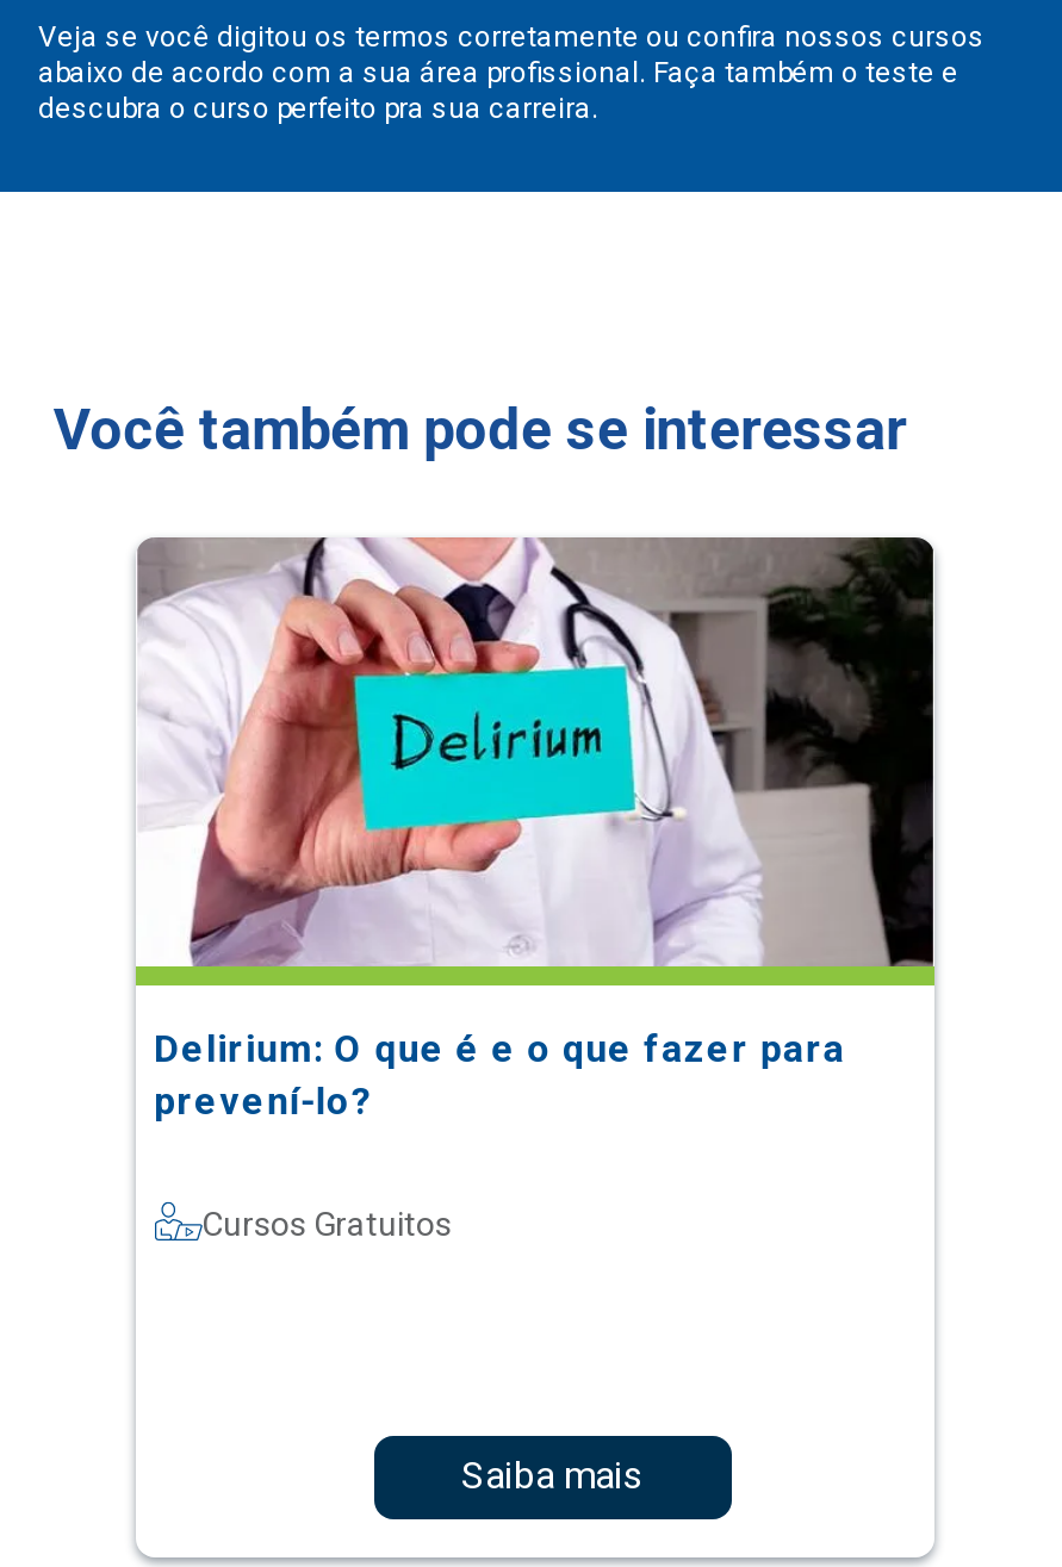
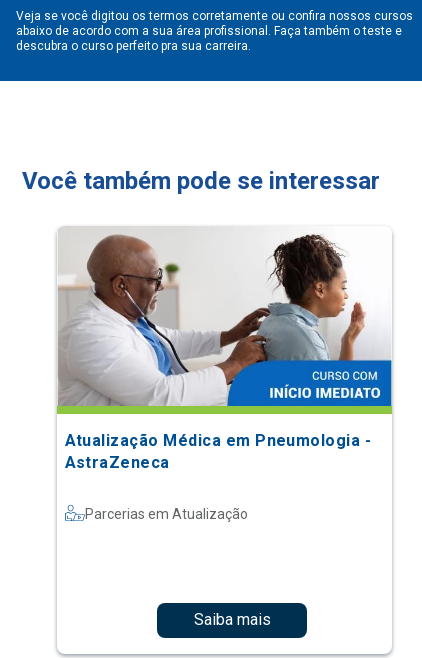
- [image]
- Delirium: O que é e o que fazer para
- prevení-lo?
+ [image]
+ Atualização Médica em Pneumologia -
+ AstraZeneca

- Cursos Gratuitos
+ Parcerias em Atualização
